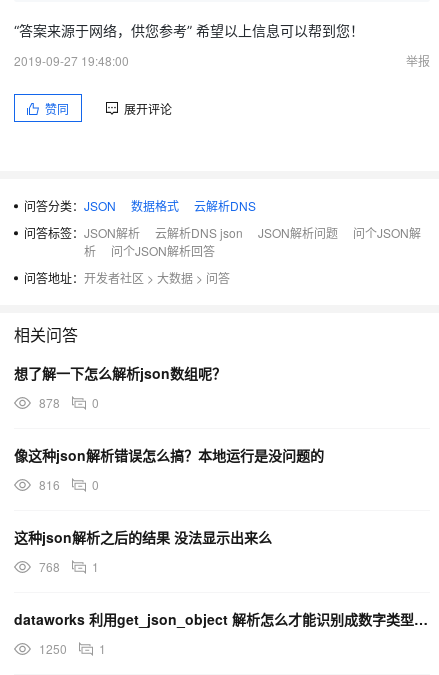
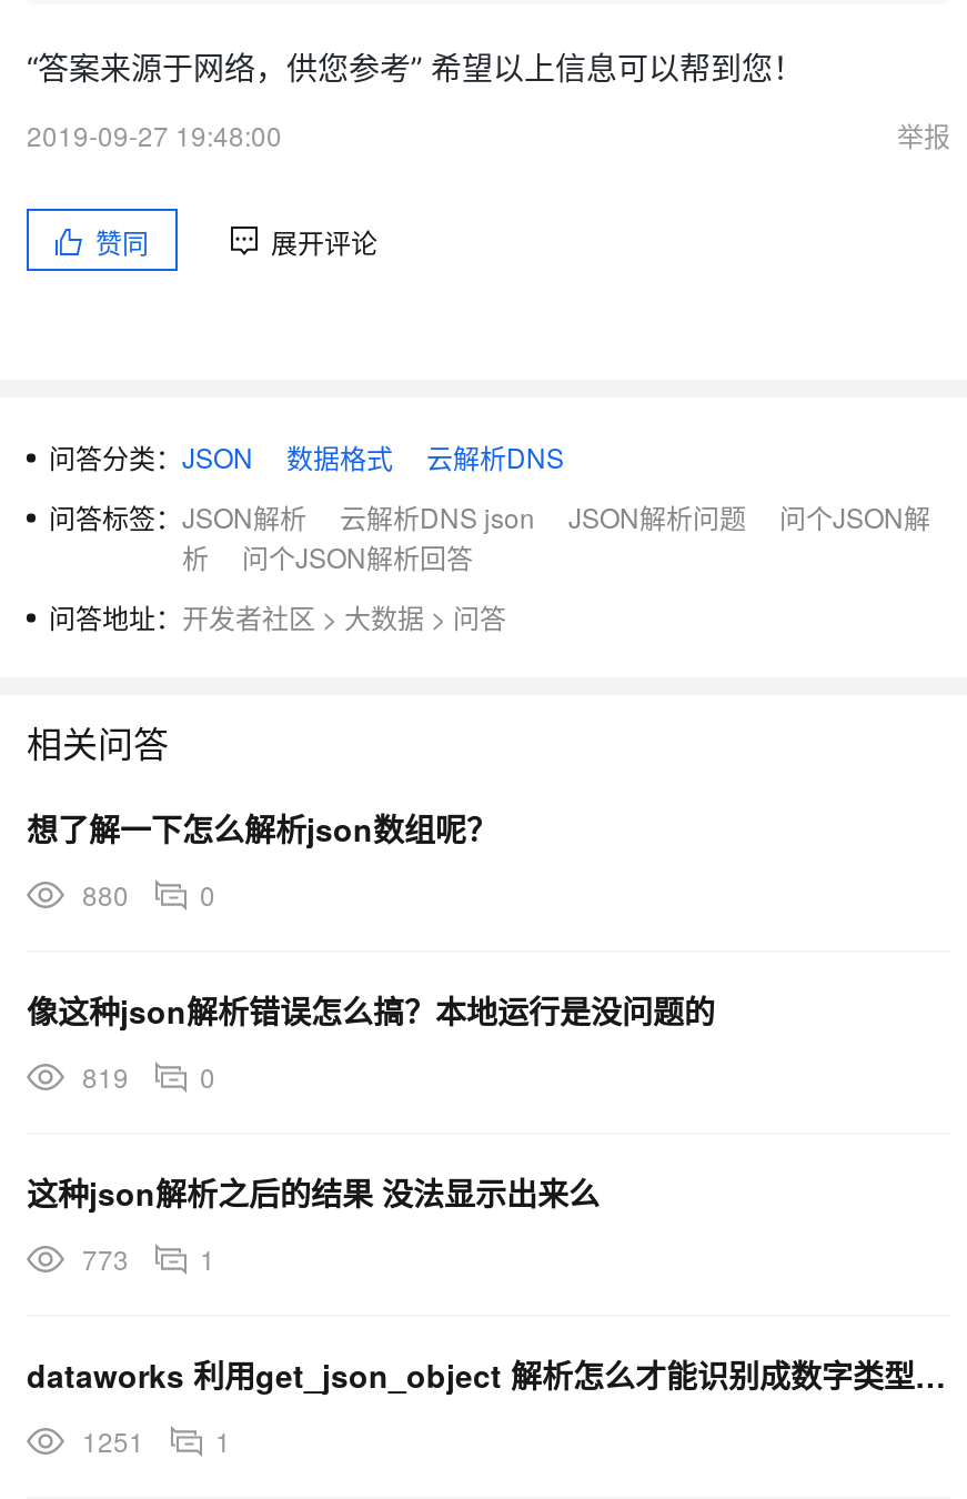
- 878 0
+ 880 0

- 816 0
+ 819 0

- 768 1
+ 773 1

- 1250 1
+ 1251 1
